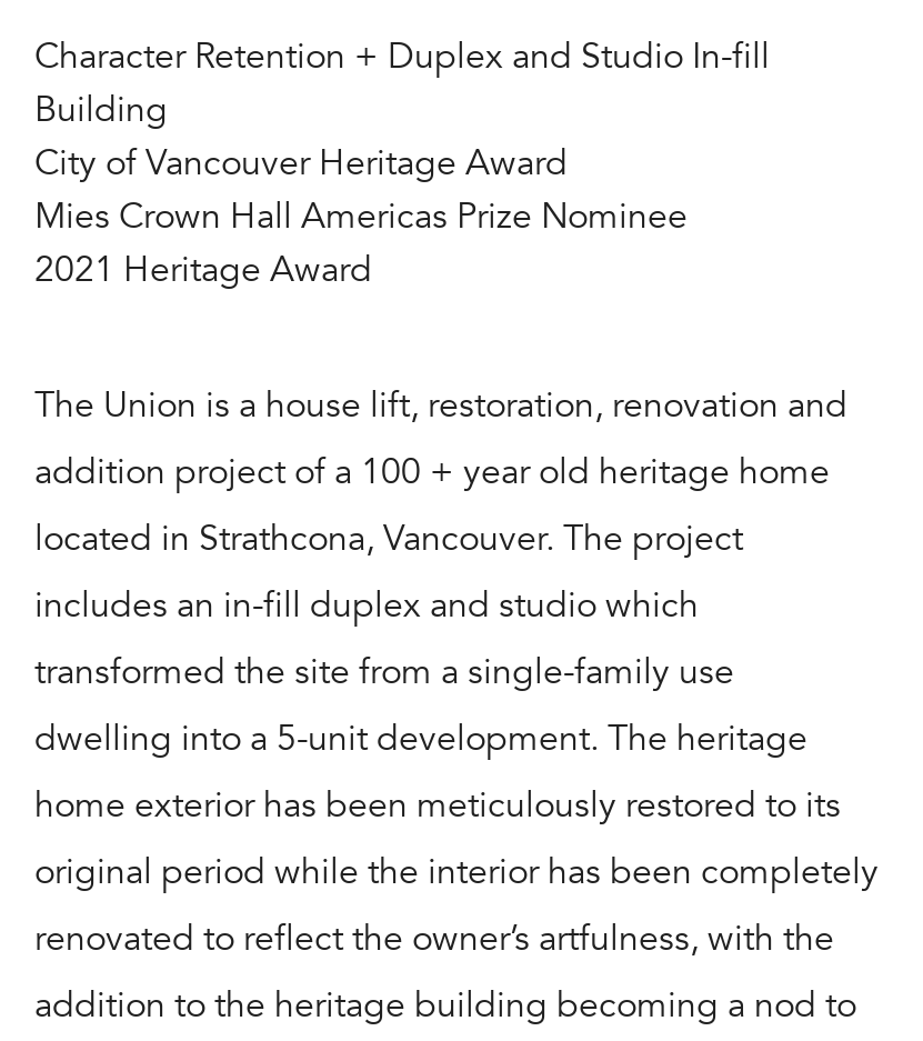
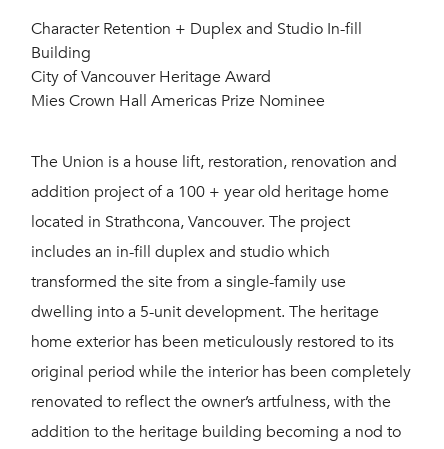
- 2021 Heritage Award
